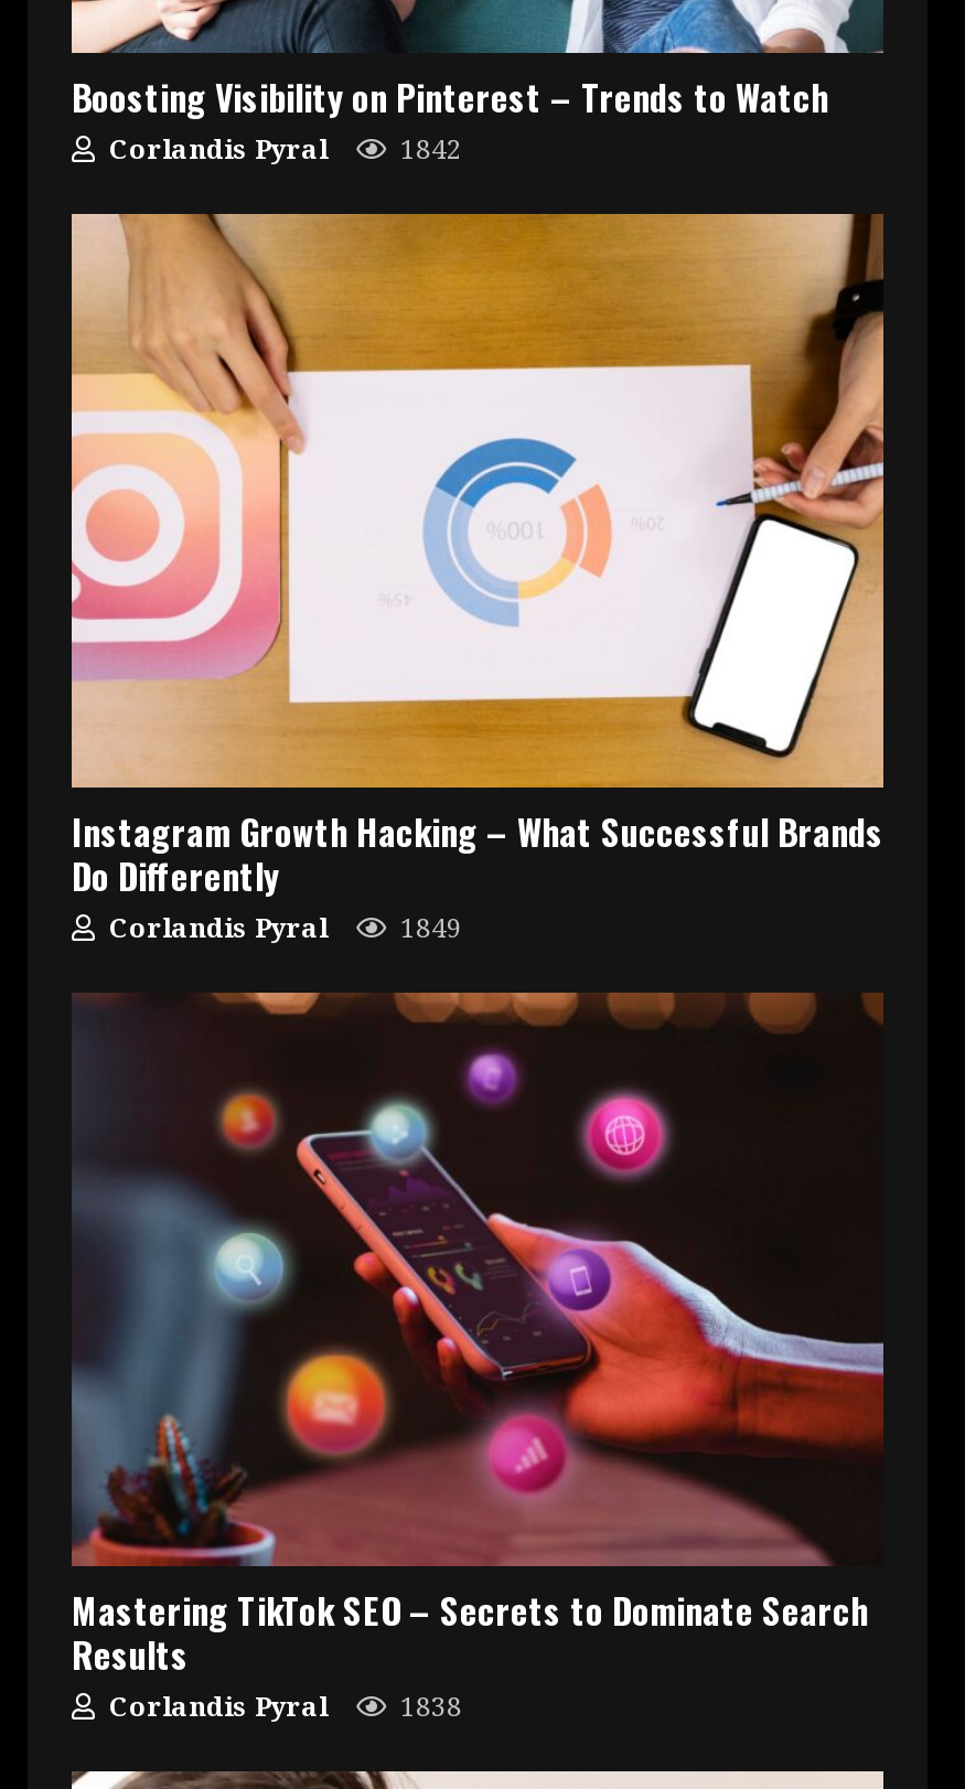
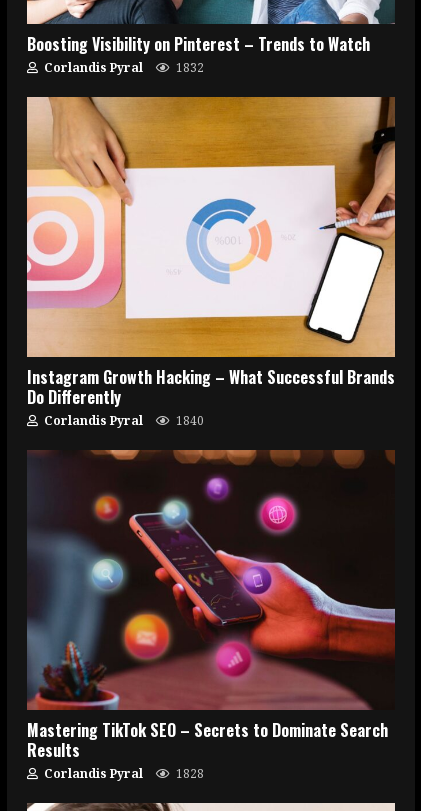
- Corlandis Pyral 1842
+ Corlandis Pyral 1832

- Corlandis Pyral 1849
+ Corlandis Pyral 1840

- Corlandis Pyral 1838
+ Corlandis Pyral 1828
